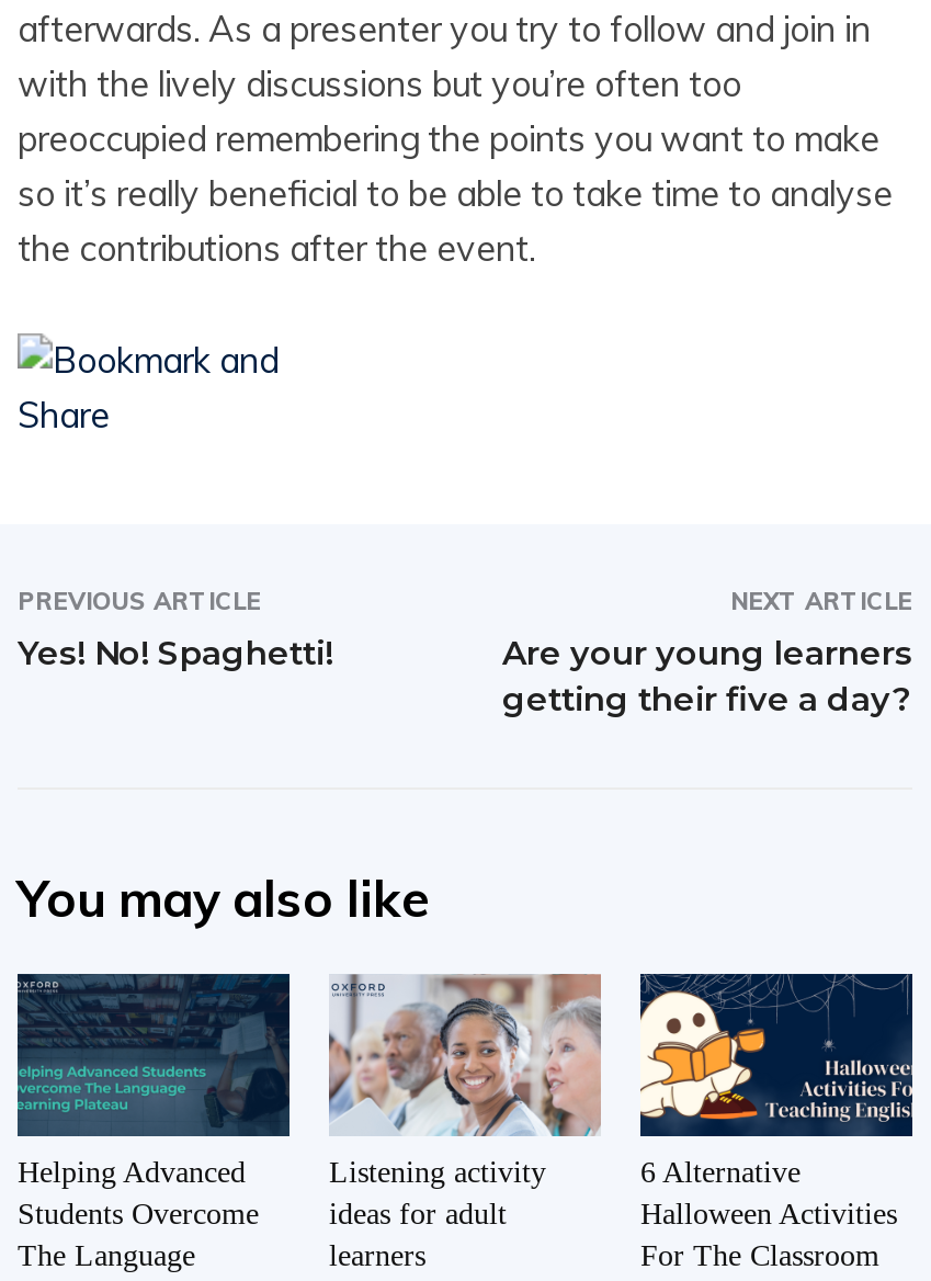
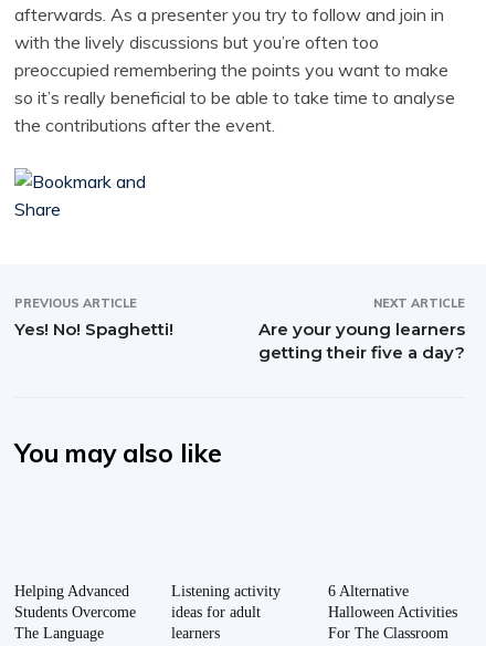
- [image]

- [image]

- [image]
